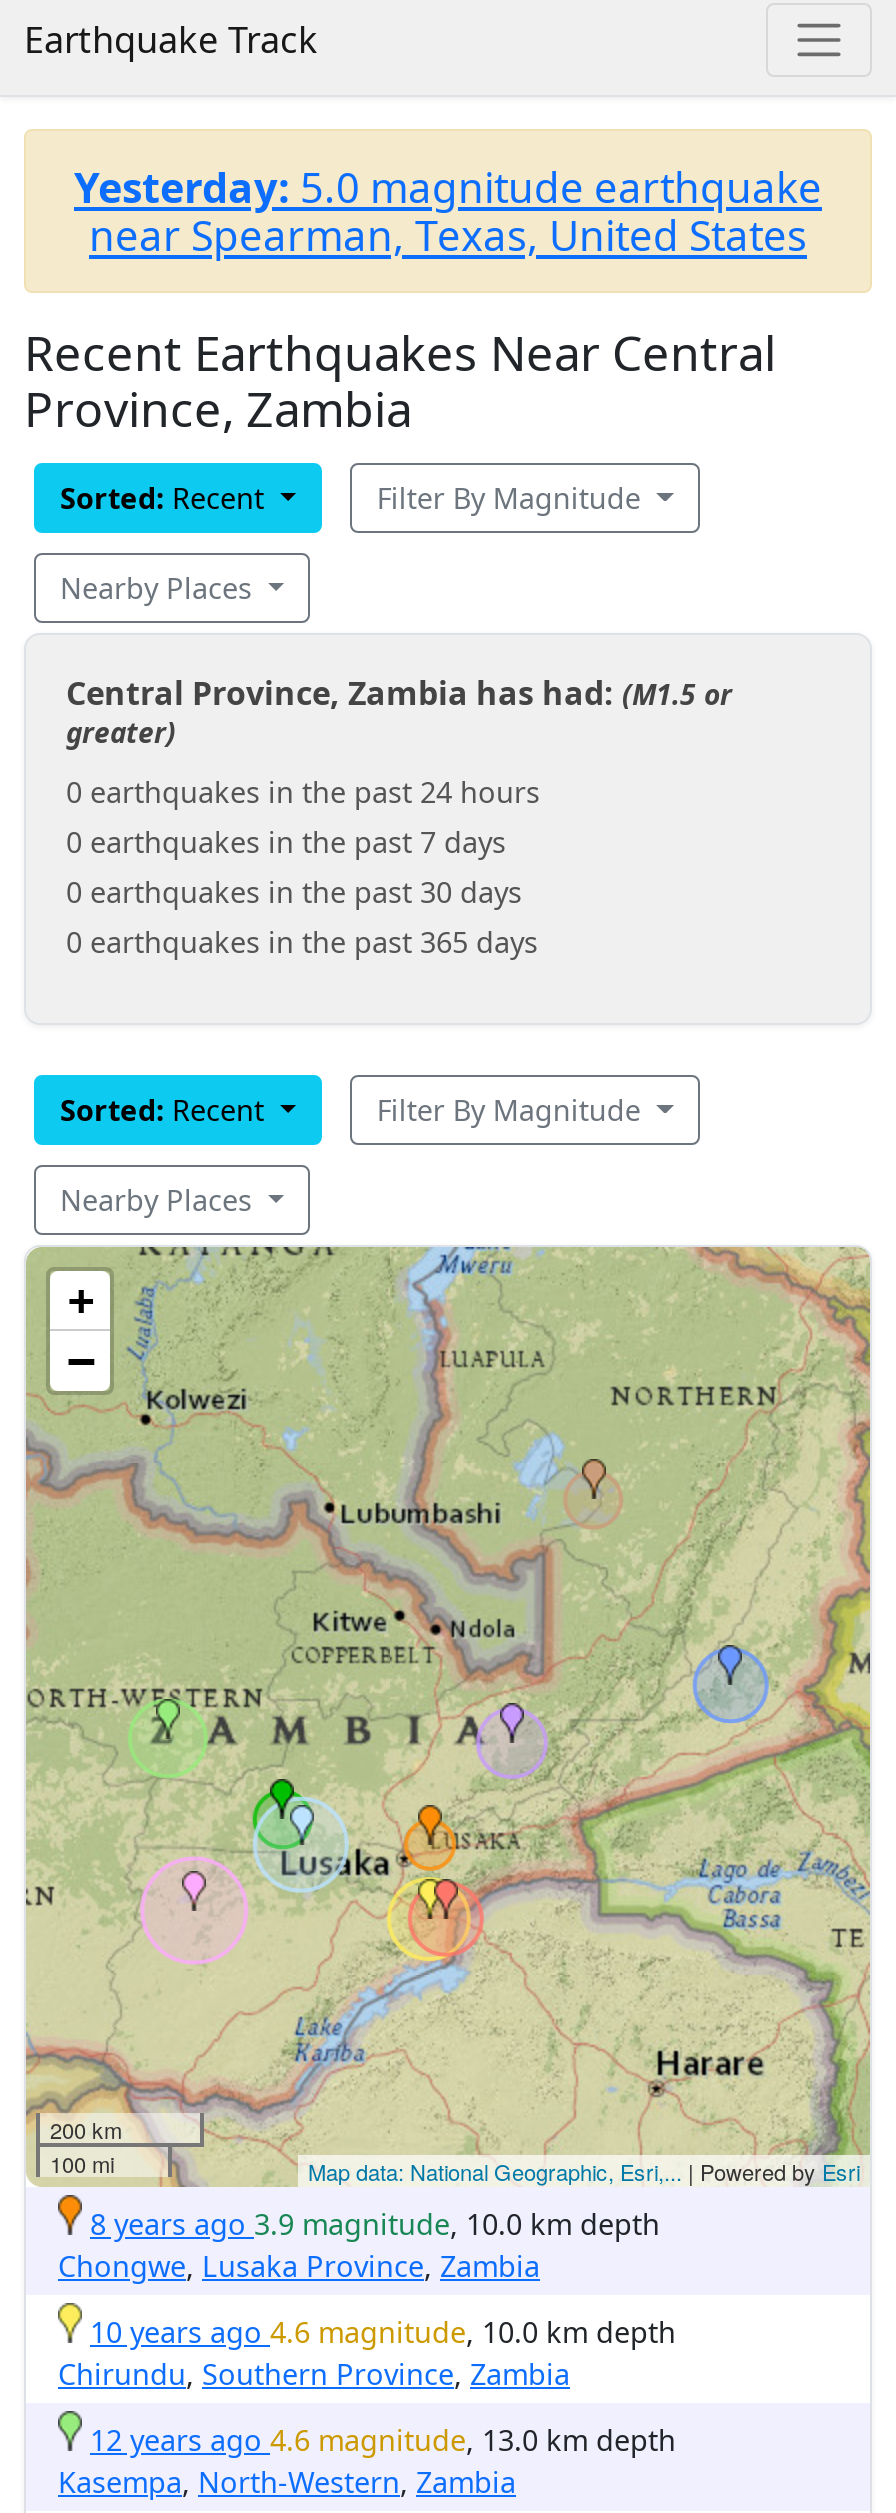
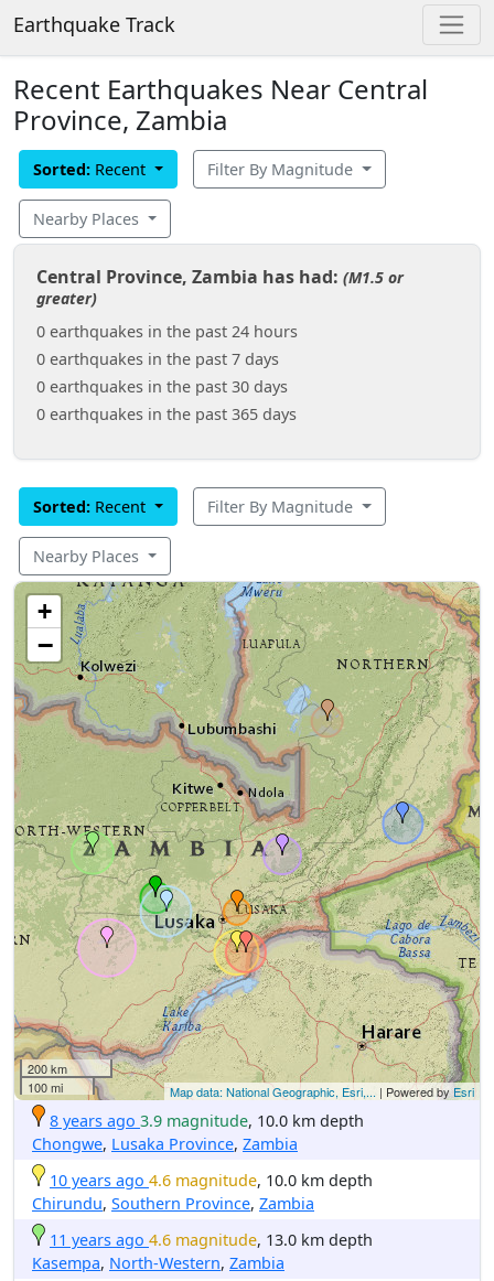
- Yesterday: 5.0 magnitude earthquake
- near Spearman, Texas, United States

- 12 years ago 4.6 magnitude, 13.0 km depth
+ 11 years ago 4.6 magnitude, 13.0 km depth
